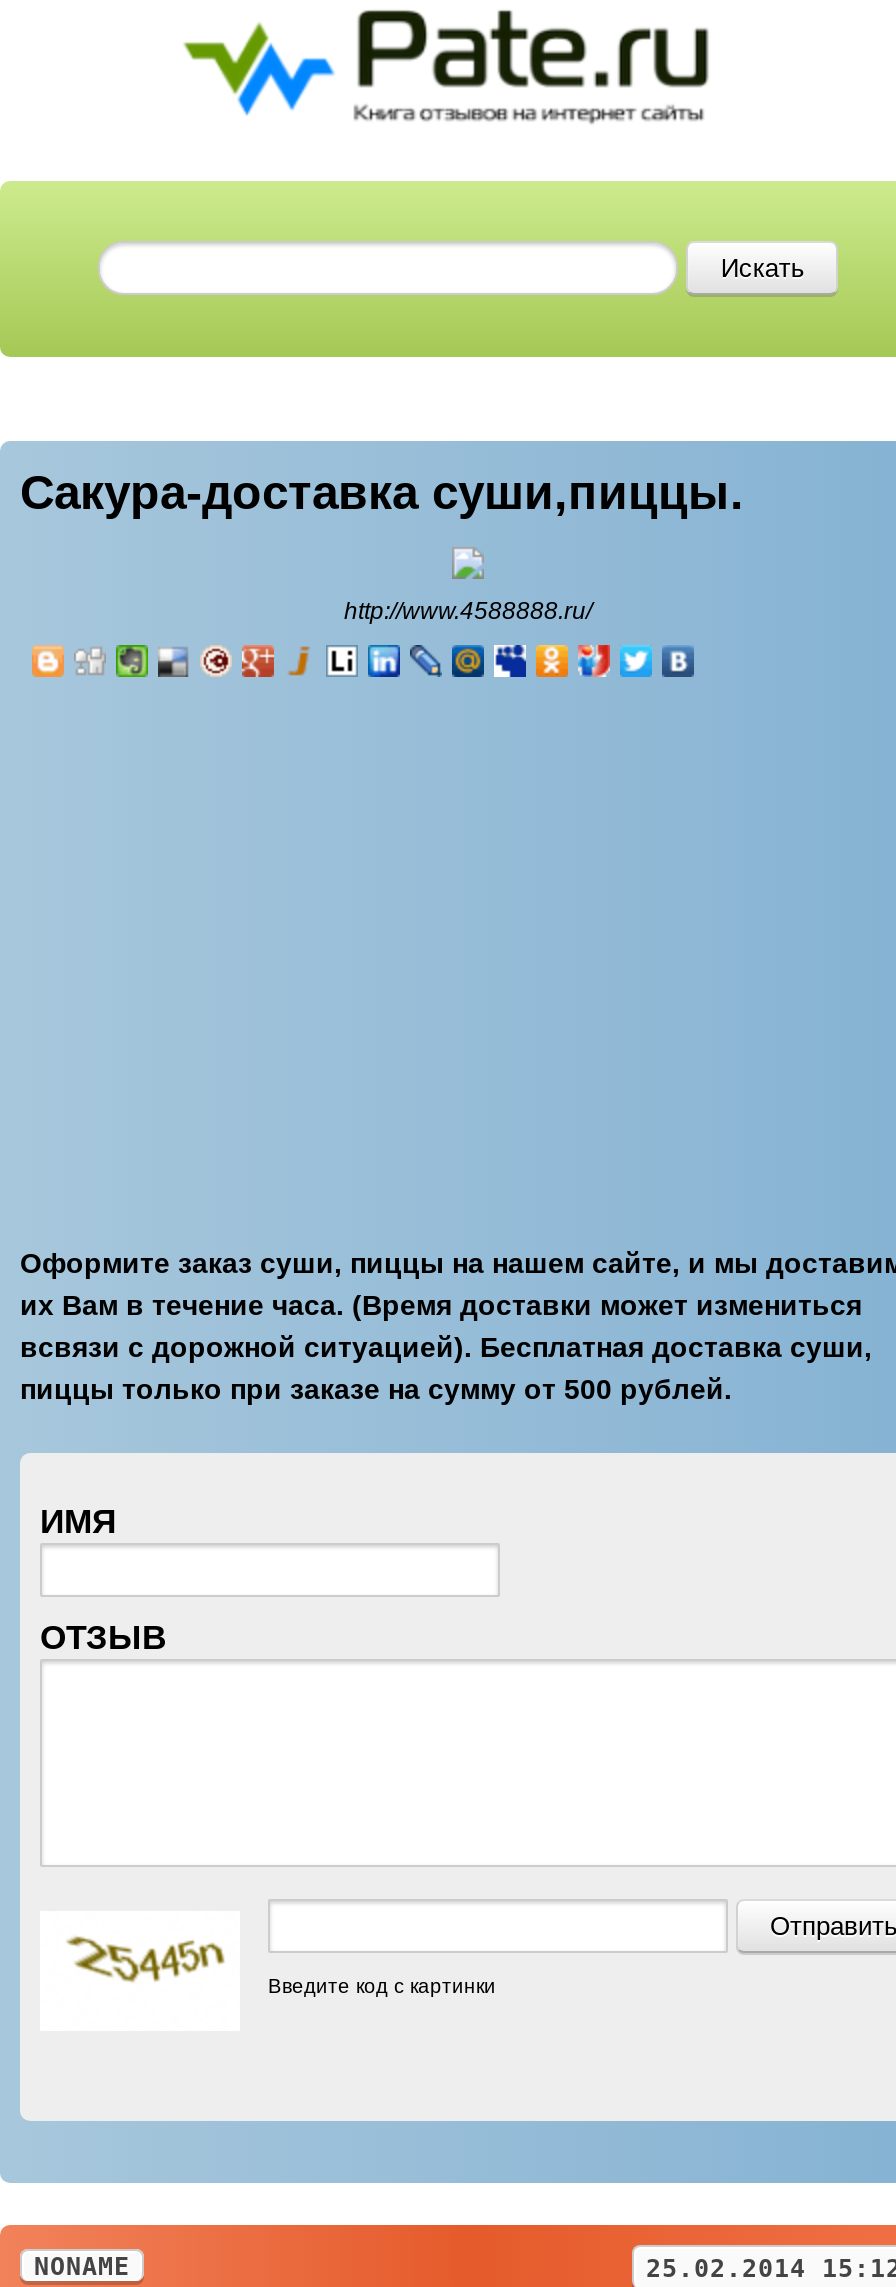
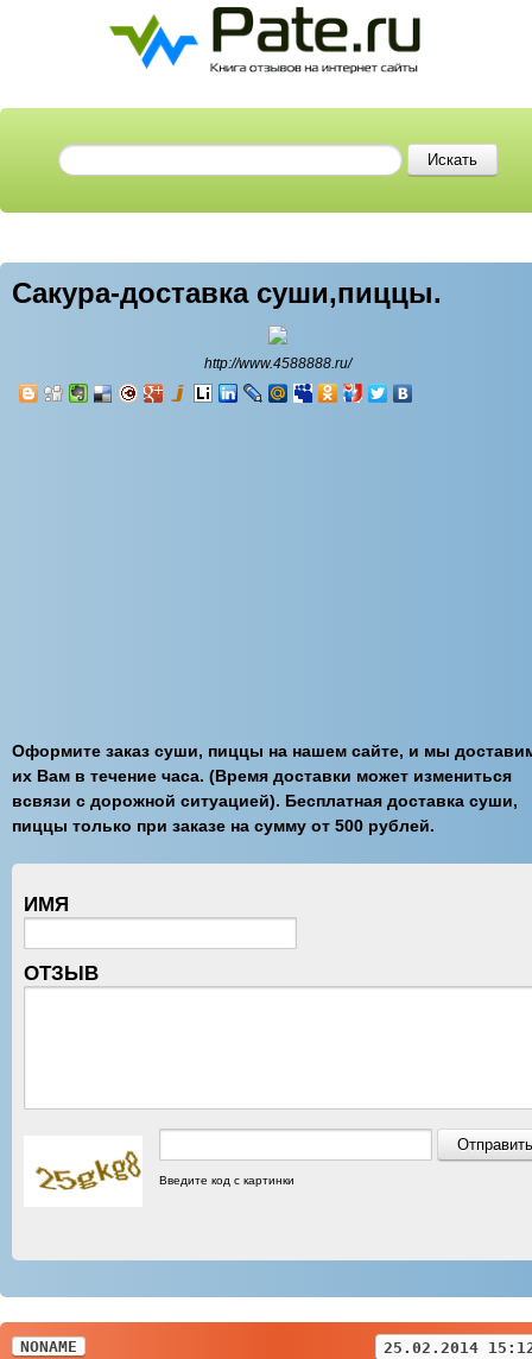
- [image]
+ [image]
